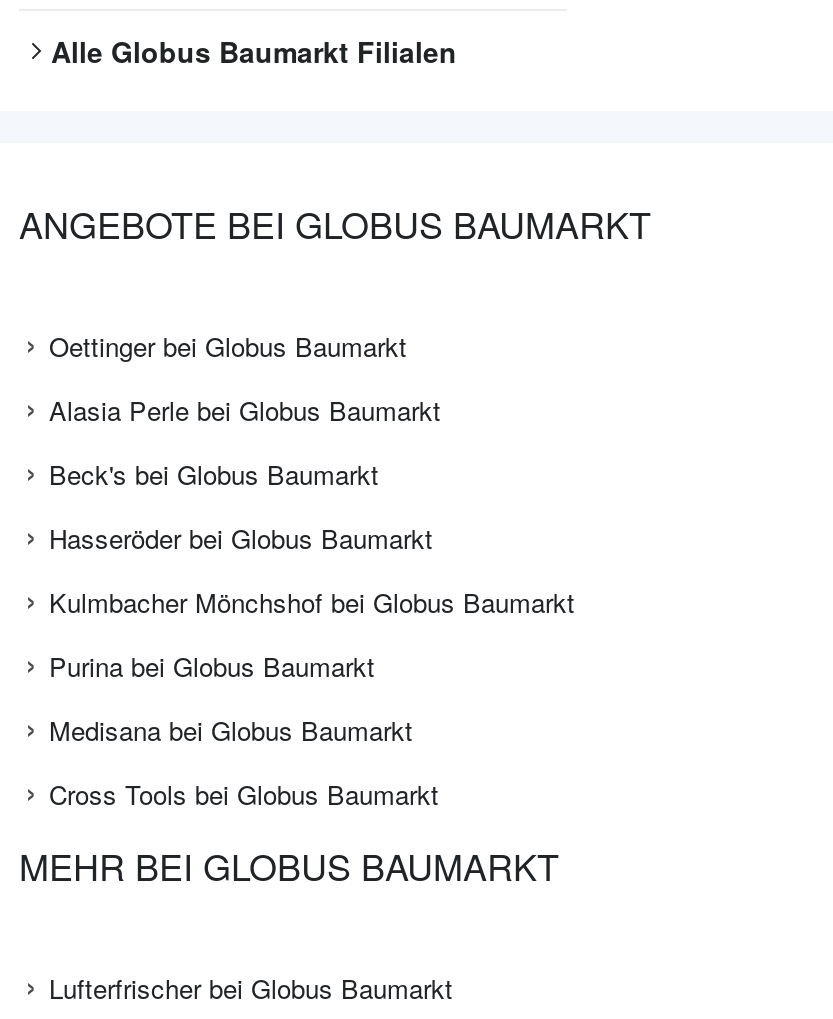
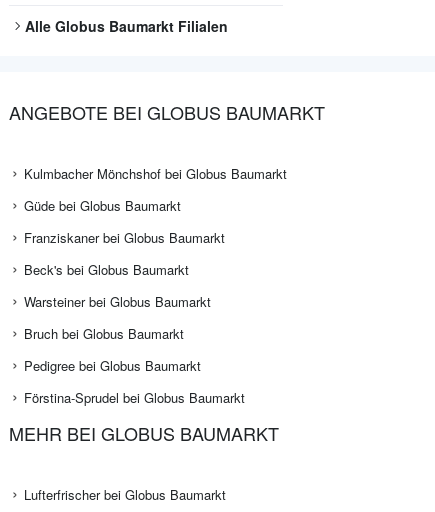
- Oettinger bei Globus Baumarkt
- Alasia Perle bei Globus Baumarkt
- Hasseröder bei Globus Baumarkt

moved down: Beck's bei Globus Baumarkt

moved up: Kulmbacher Mönchshof bei Globus Baumarkt

- Purina bei Globus Baumarkt
- Medisana bei Globus Baumarkt
- Cross Tools bei Globus Baumarkt
+ Güde bei Globus Baumarkt
+ Franziskaner bei Globus Baumarkt
+ Warsteiner bei Globus Baumarkt
+ Bruch bei Globus Baumarkt
+ Pedigree bei Globus Baumarkt
+ Förstina-Sprudel bei Globus Baumarkt
